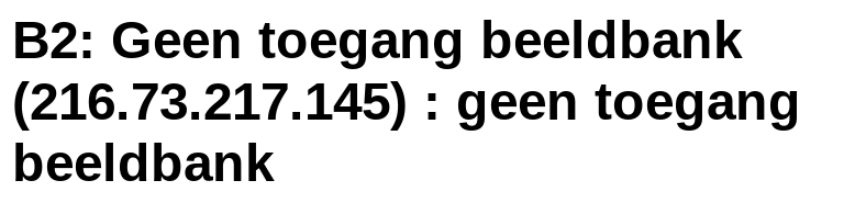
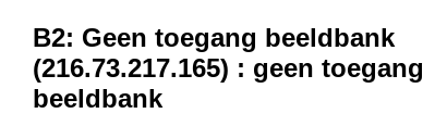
- (216.73.217.145) : geen toegang
+ (216.73.217.165) : geen toegang
